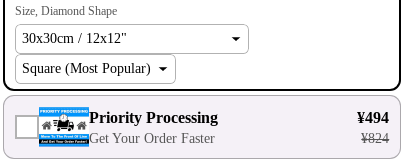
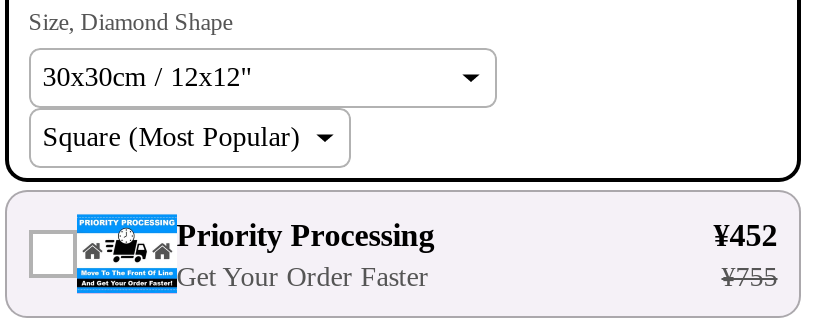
- ¥494
+ ¥452

- ¥824
+ ¥755
